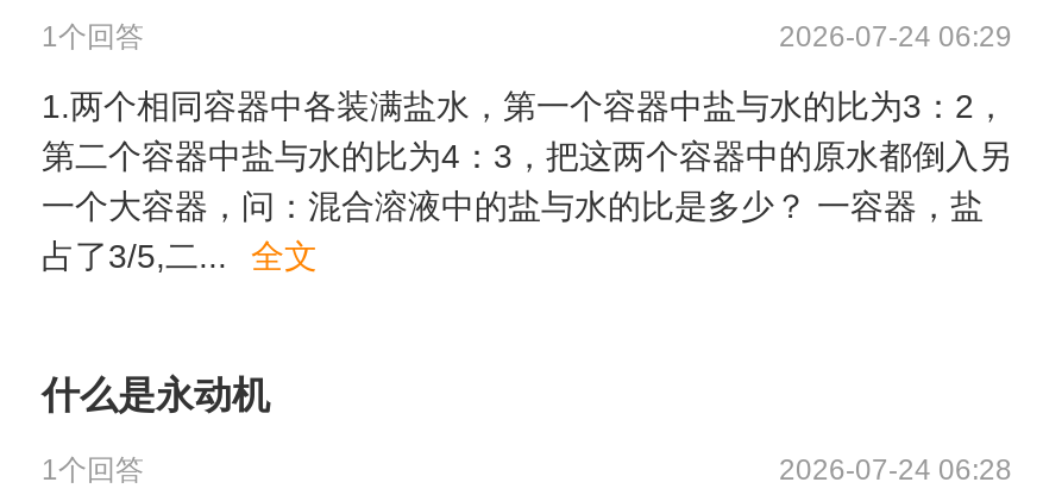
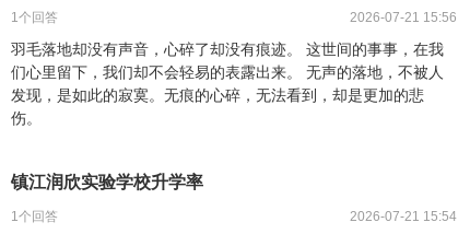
- 2026-07-24 06:29
+ 2026-07-21 15:56

- 1.两个相同容器中各装满盐水，第一个容器中盐与水的比为3：2，
- 第二个容器中盐与水的比为4：3，把这两个容器中的原水都倒入另
- 一个大容器，问：混合溶液中的盐与水的比是多少？ 一容器，盐
- 占了3/5,二...
- 全文
+ 羽毛落地却没有声音，心碎了却没有痕迹。 这世间的事事，在我
+ 们心里留下，我们却不会轻易的表露出来。 无声的落地，不被人
+ 发现，是如此的寂寞。无痕的心碎，无法看到，却是更加的悲
+ 伤。

- 什么是永动机
+ 镇江润欣实验学校升学率

- 2026-07-24 06:28
+ 2026-07-21 15:54
